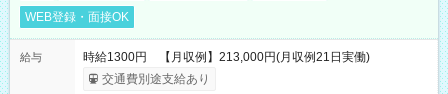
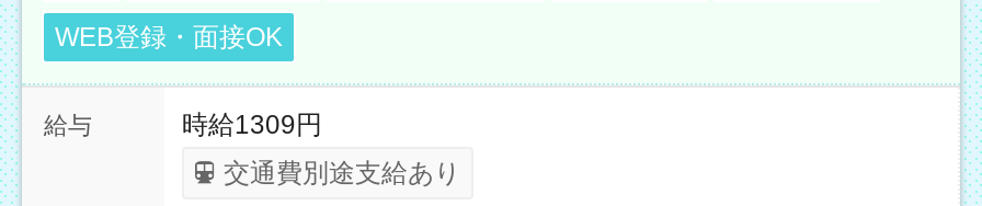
- 時給1300円 【月収例】213,000円(月収例21日実働)
+ 時給1309円
